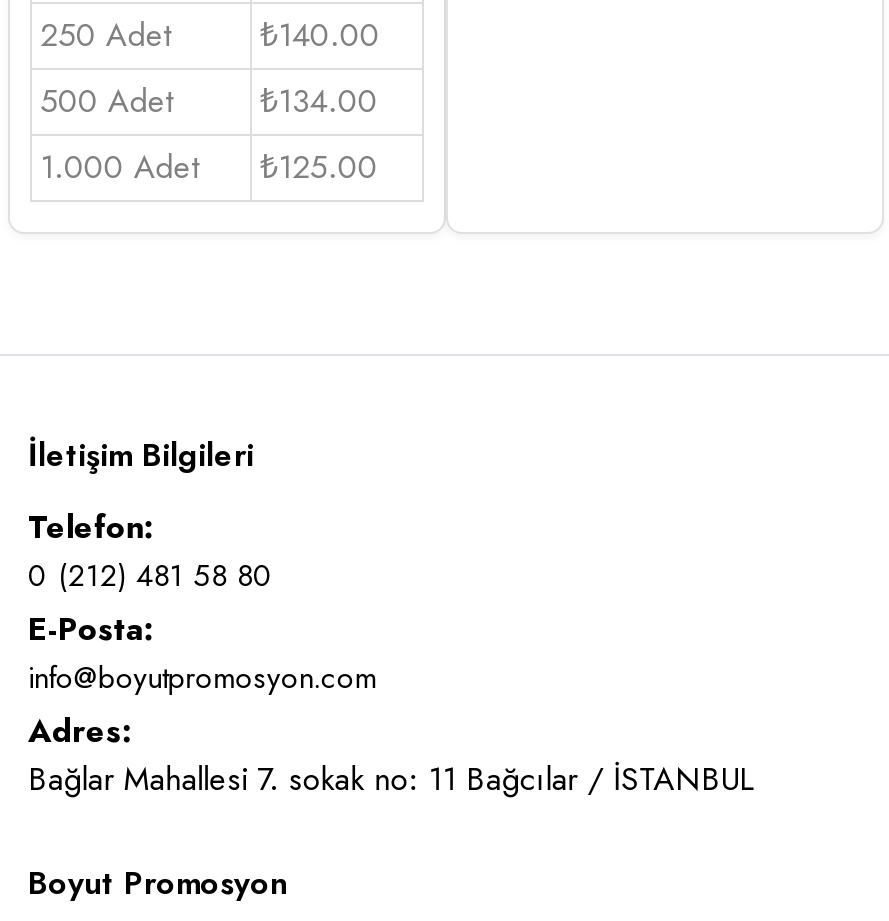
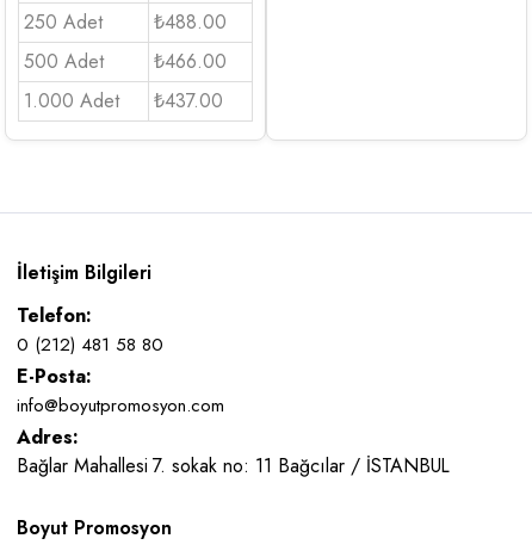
- 250 Adet ₺140.00
+ 250 Adet ₺488.00

- 500 Adet ₺134.00
+ 500 Adet ₺466.00

- 1.000 Adet ₺125.00
+ 1.000 Adet ₺437.00
